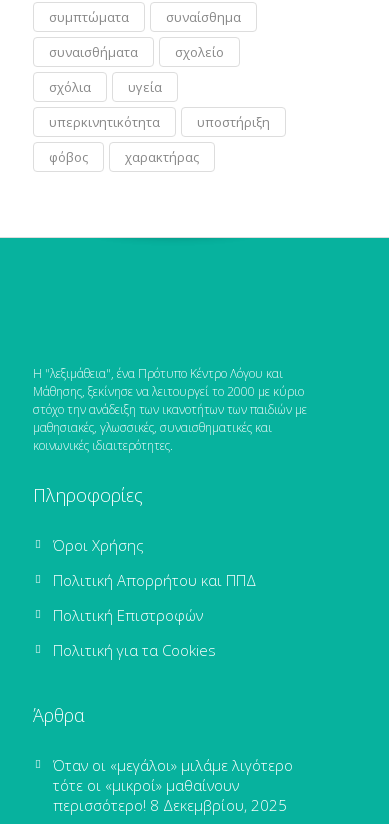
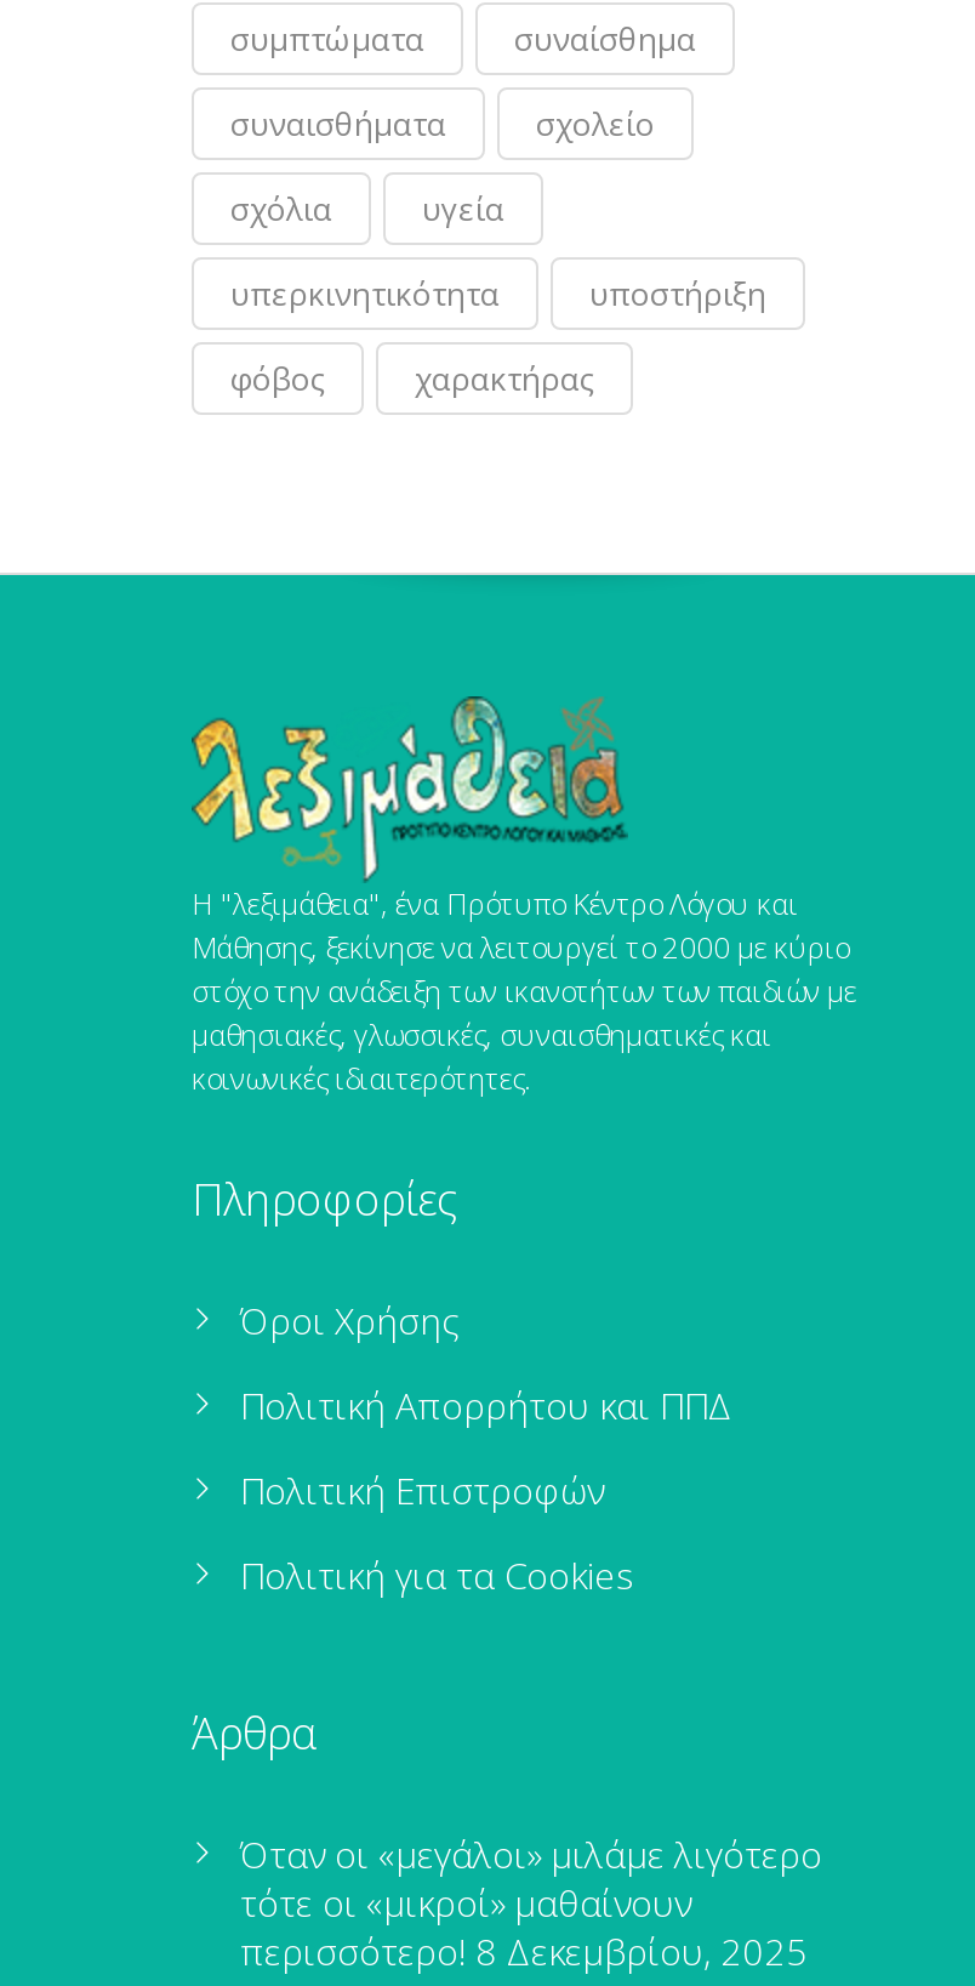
+ [image]
